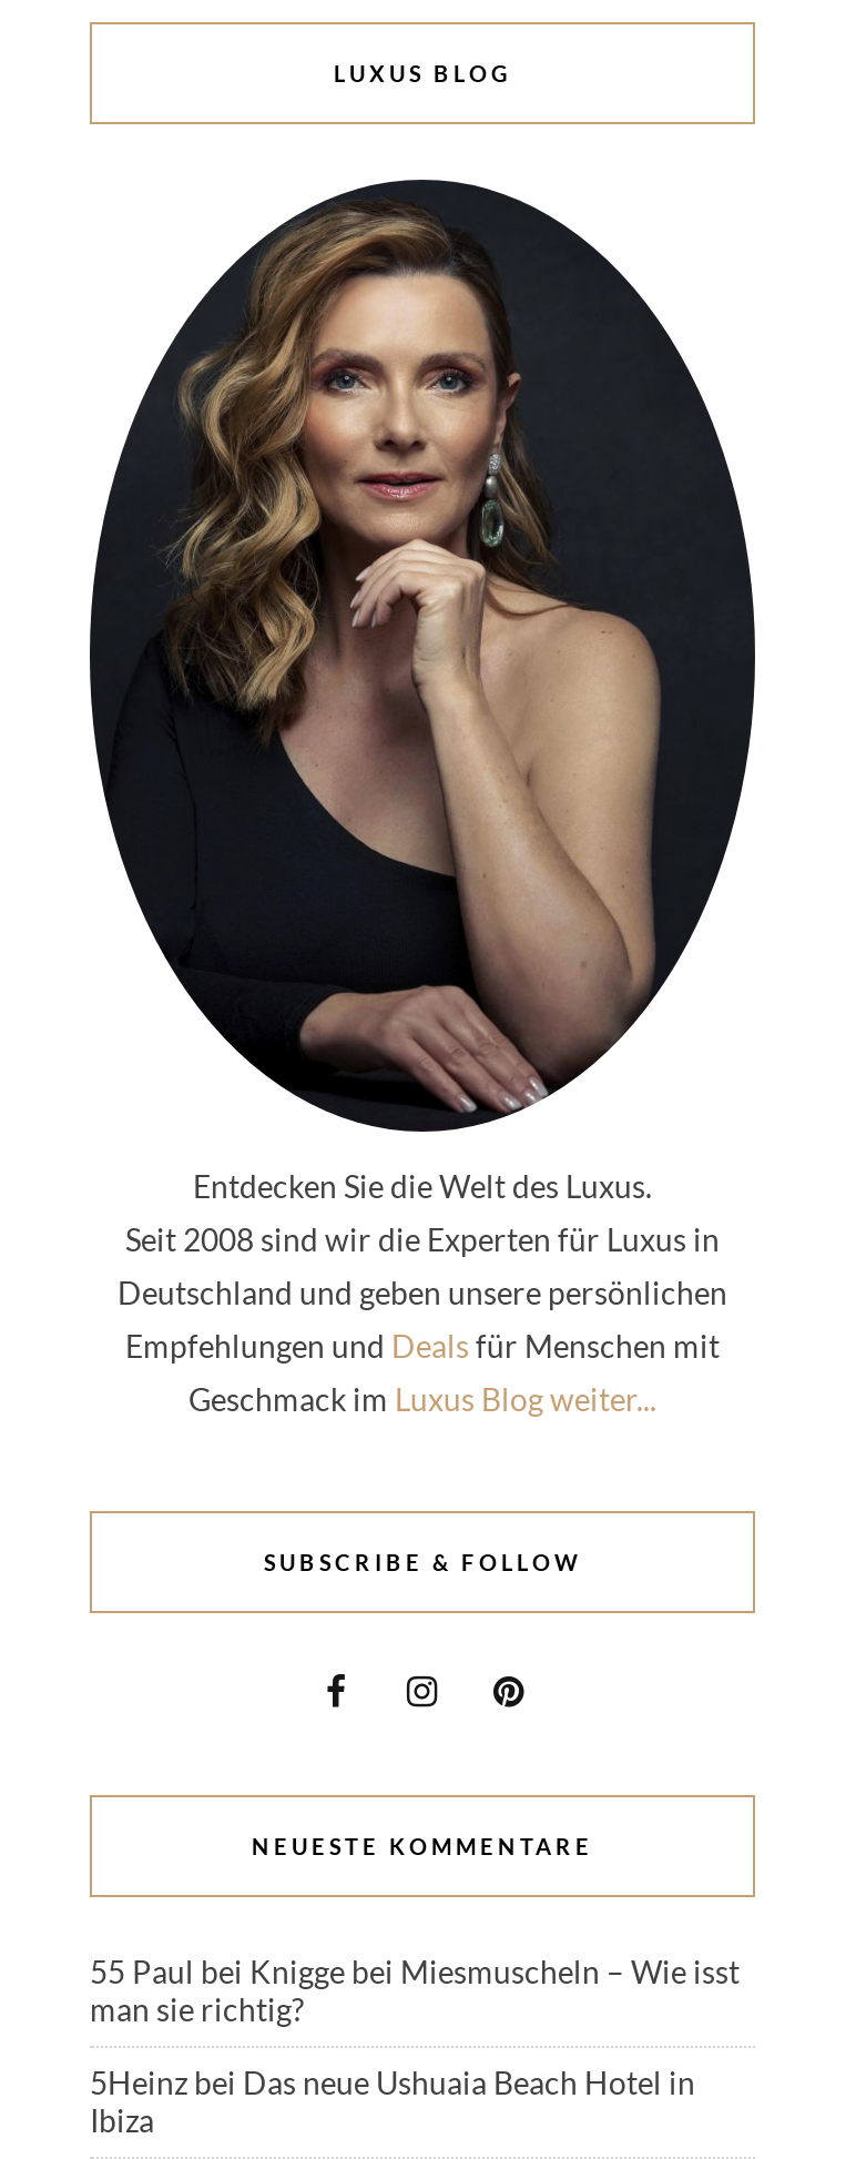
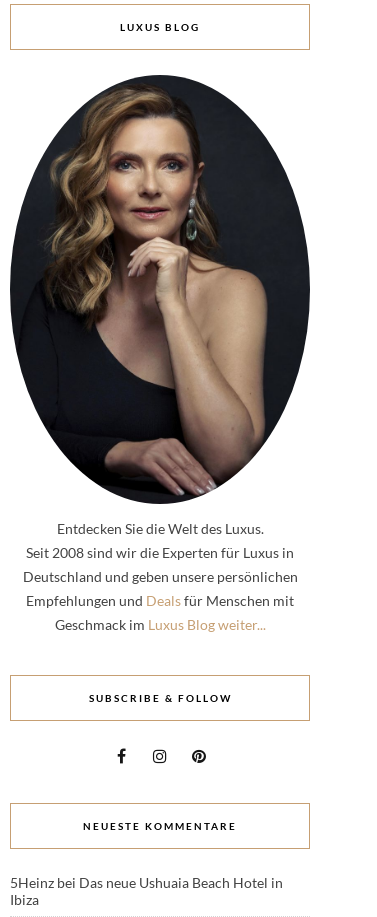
- 55 Paul bei Knigge bei Miesmuscheln – Wie isst
- man sie richtig?
